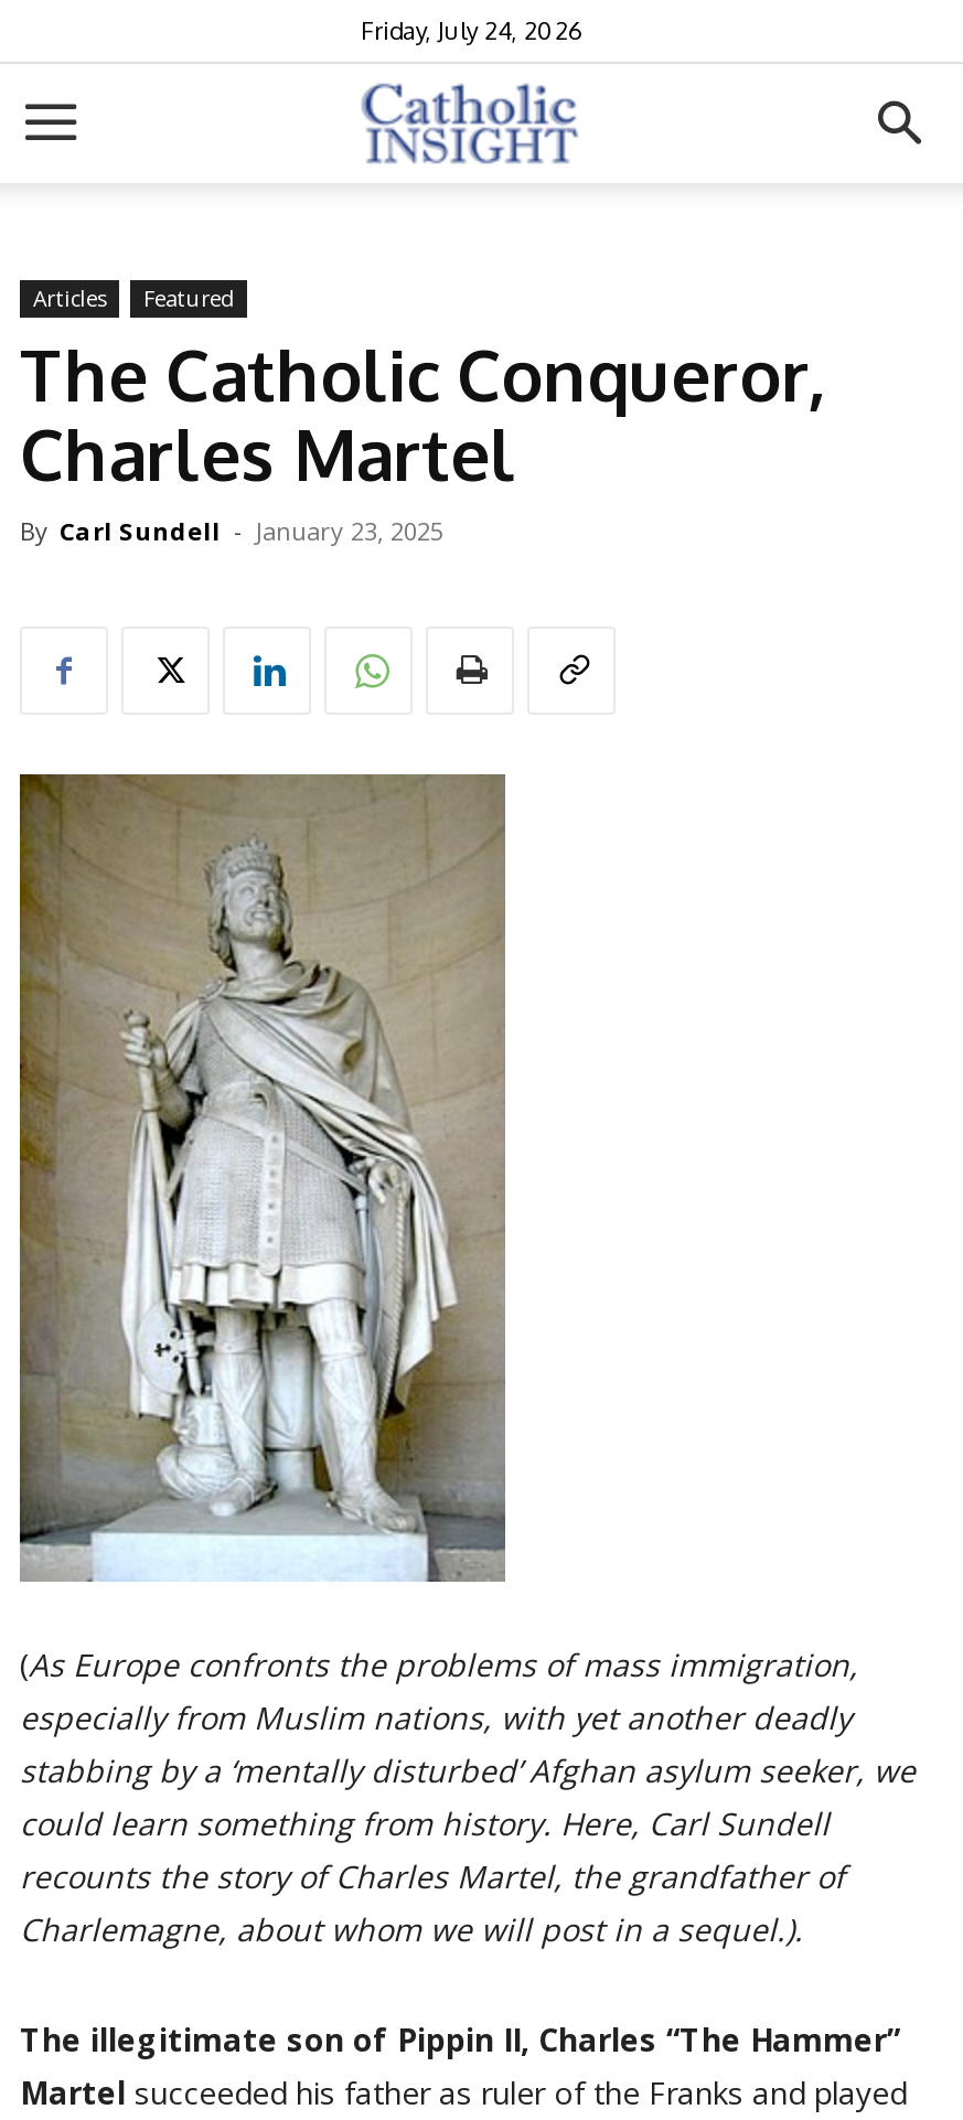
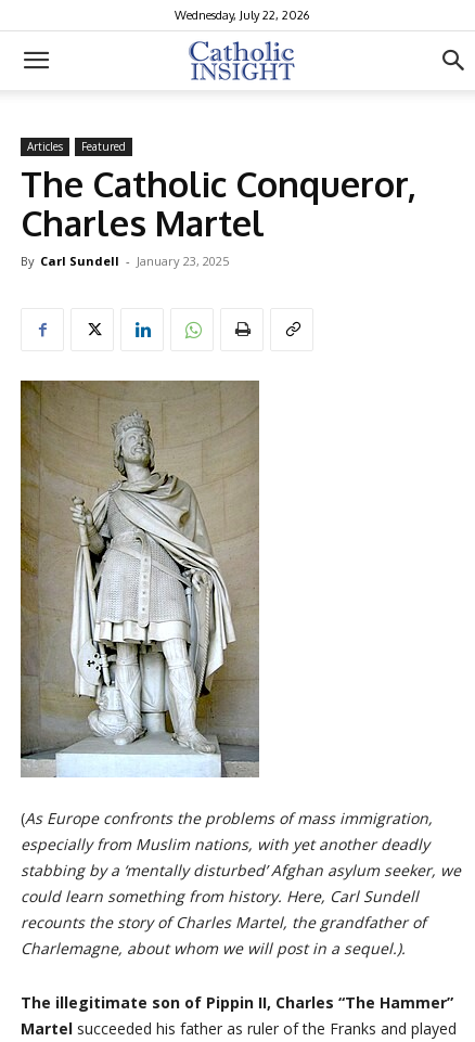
- Friday, July 24, 2026
+ Wednesday, July 22, 2026
